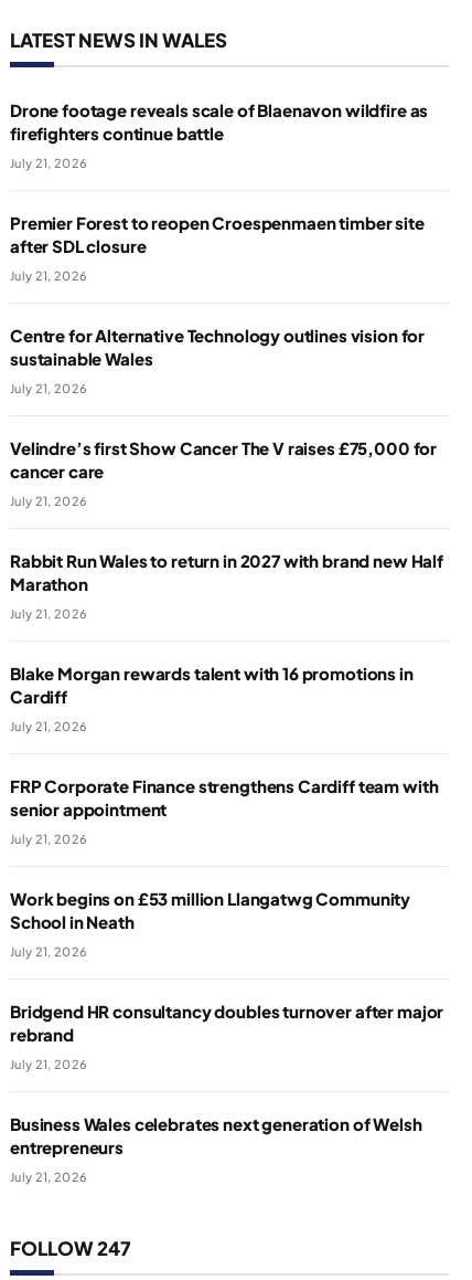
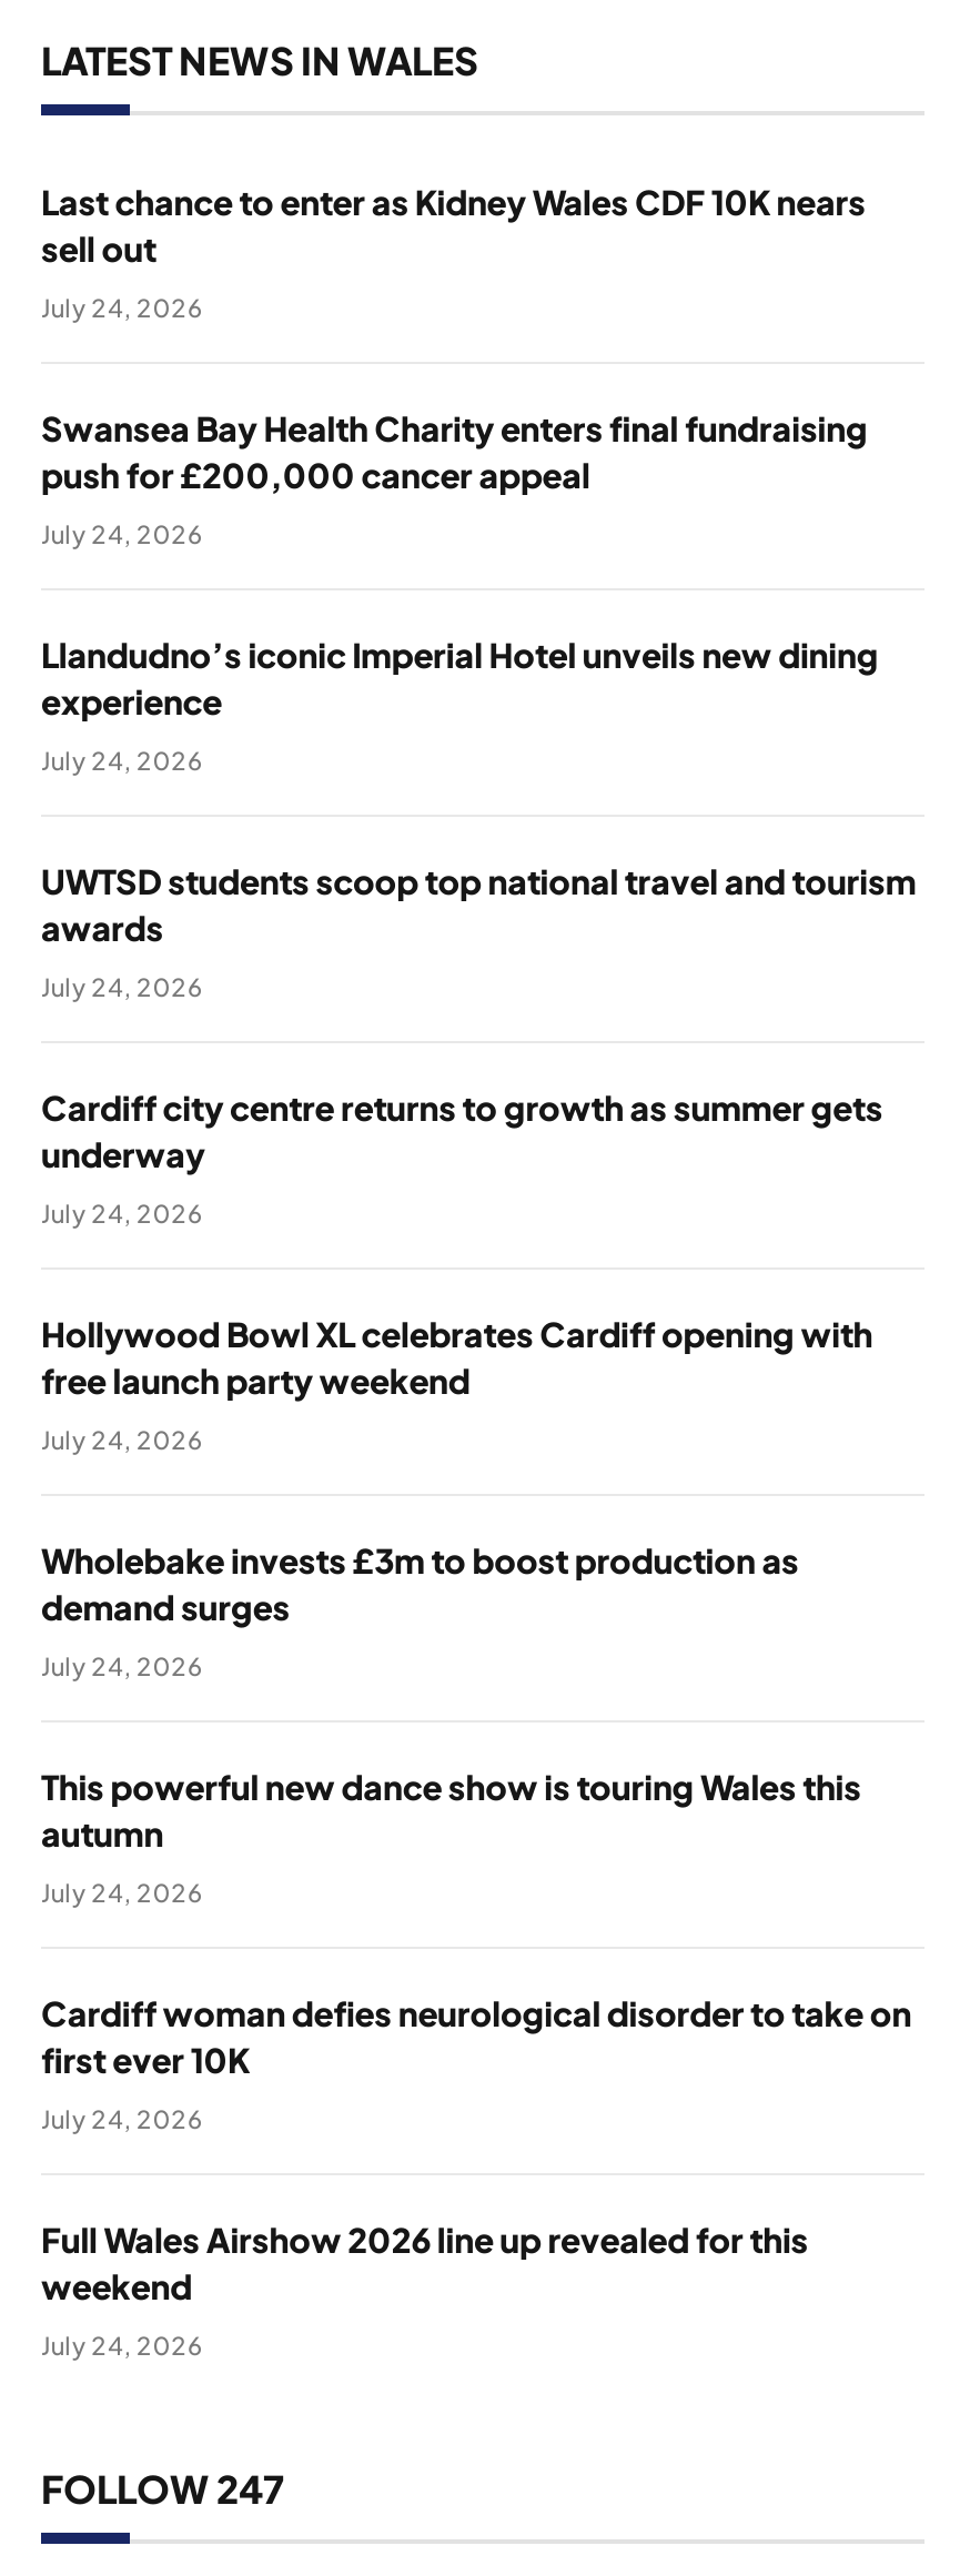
- Drone footage reveals scale of Blaenavon wildfire as
- firefighters continue battle
+ Last chance to enter as Kidney Wales CDF 10K nears
+ sell out

- July 21, 2026
+ July 24, 2026

- Premier Forest to reopen Croespenmaen timber site
- after SDL closure
+ Swansea Bay Health Charity enters final fundraising
+ push for £200,000 cancer appeal

- July 21, 2026
+ July 24, 2026

- Centre for Alternative Technology outlines vision for
- sustainable Wales
+ Llandudno’s iconic Imperial Hotel unveils new dining
+ experience

- July 21, 2026
+ July 24, 2026

- Velindre’s first Show Cancer The V raises £75,000 for
- cancer care
+ UWTSD students scoop top national travel and tourism
+ awards

- July 21, 2026
+ July 24, 2026

- Rabbit Run Wales to return in 2027 with brand new Half
- Marathon
+ Cardiff city centre returns to growth as summer gets
+ underway

- July 21, 2026
+ July 24, 2026

- Blake Morgan rewards talent with 16 promotions in
- Cardiff
+ Hollywood Bowl XL celebrates Cardiff opening with
+ free launch party weekend

- July 21, 2026
+ July 24, 2026

- FRP Corporate Finance strengthens Cardiff team with
- senior appointment
+ Wholebake invests £3m to boost production as
+ demand surges

- July 21, 2026
+ July 24, 2026

- Work begins on £53 million Llangatwg Community
- School in Neath
+ This powerful new dance show is touring Wales this
+ autumn

- July 21, 2026
+ July 24, 2026

- Bridgend HR consultancy doubles turnover after major
- rebrand
+ Cardiff woman defies neurological disorder to take on
+ first ever 10K

- July 21, 2026
+ July 24, 2026

- Business Wales celebrates next generation of Welsh
- entrepreneurs
+ Full Wales Airshow 2026 line up revealed for this
+ weekend

- July 21, 2026
+ July 24, 2026
